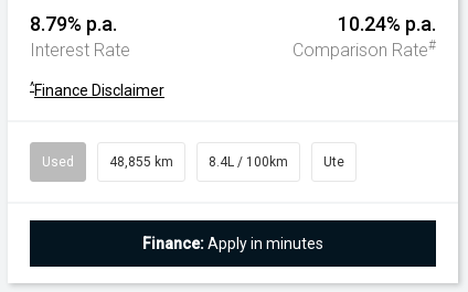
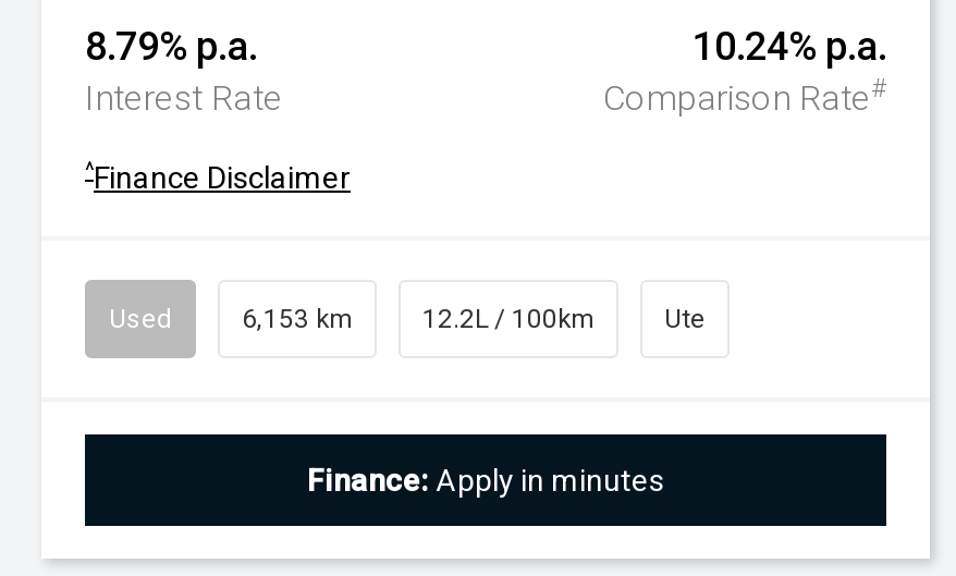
- 48,855 km
+ 6,153 km

- 8.4L / 100km
+ 12.2L / 100km
